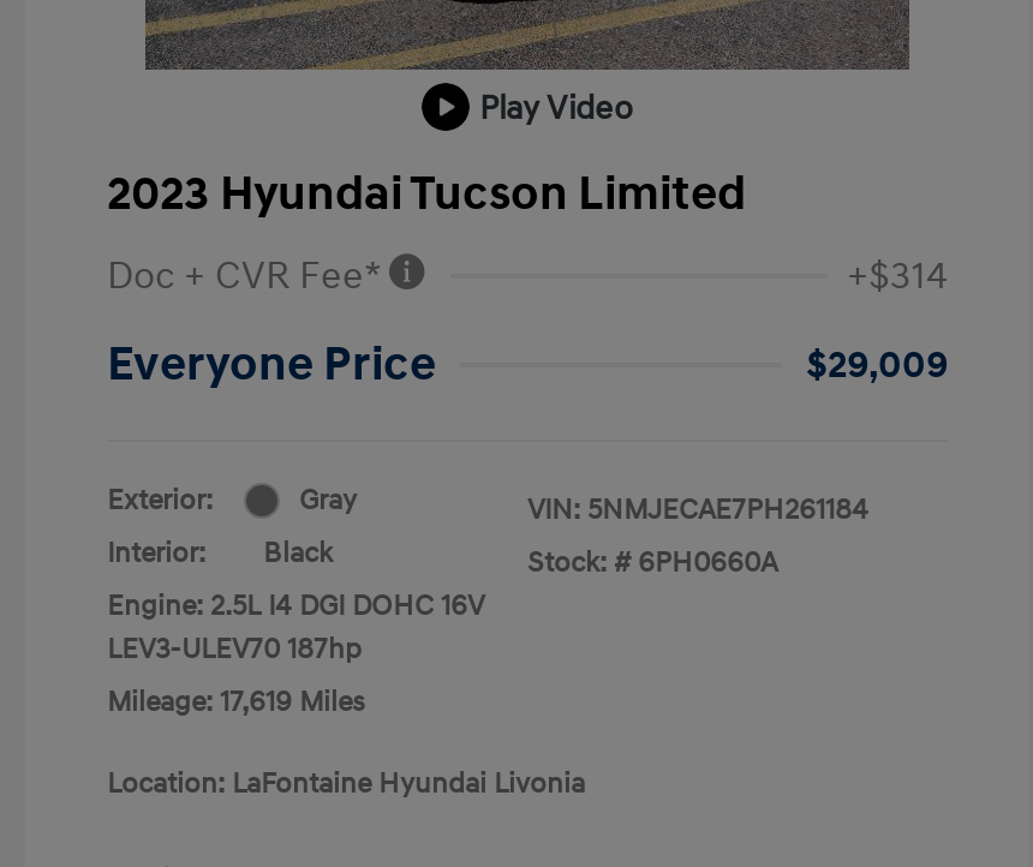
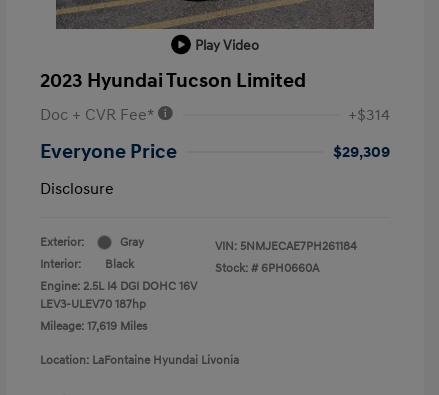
- $29,009
+ $29,309
+ Disclosure
